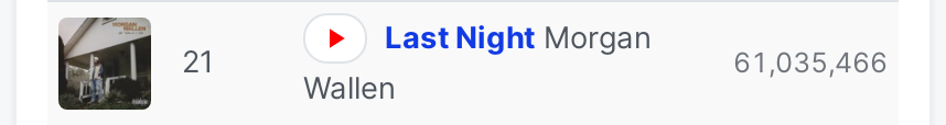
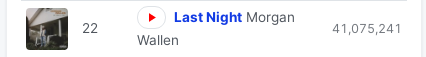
- 21
+ 22

- 61,035,466
+ 41,075,241
